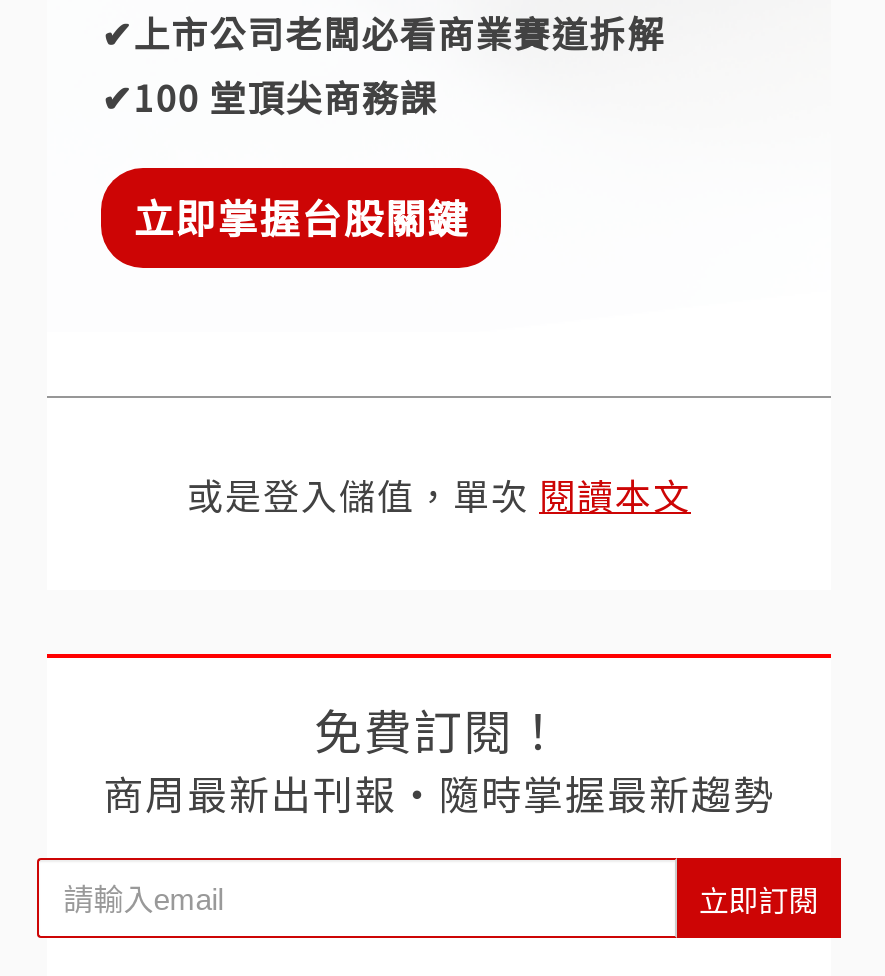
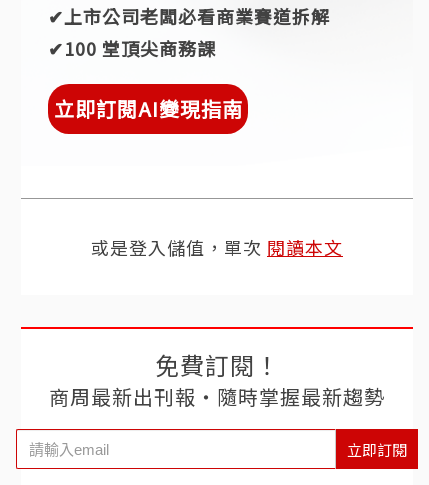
- 立即掌握台股關鍵
+ 立即訂閱AI變現指南
